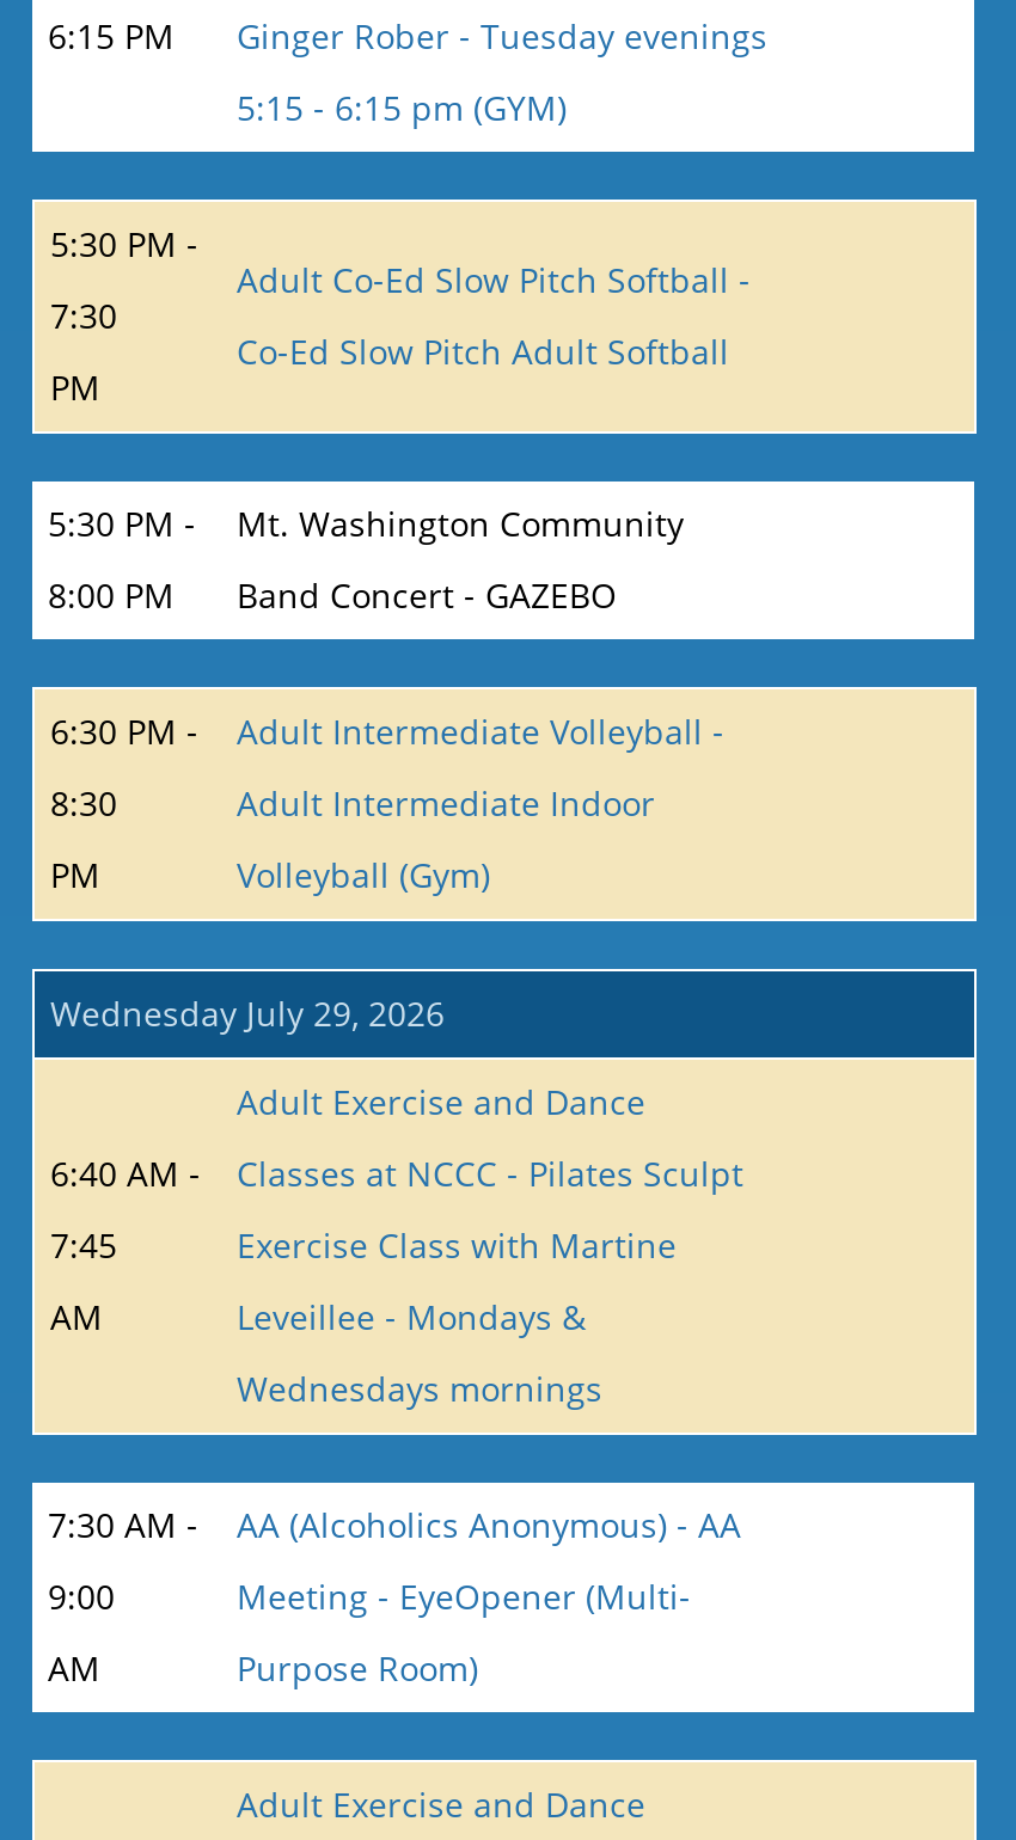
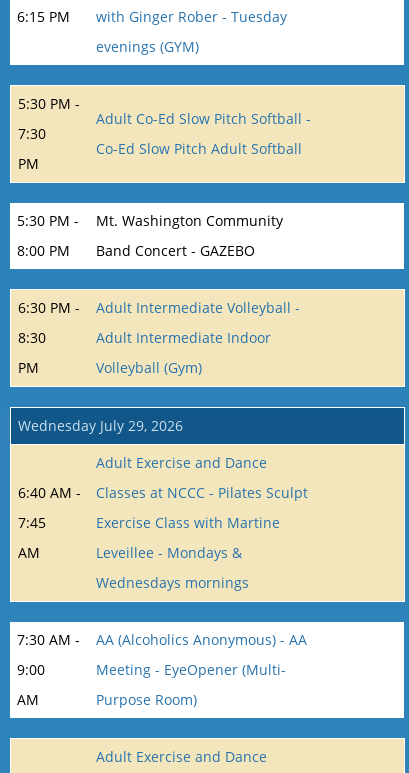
- Ginger Rober - Tuesday evenings
+ with Ginger Rober - Tuesday

- 5:15 - 6:15 pm (GYM)
+ evenings (GYM)
